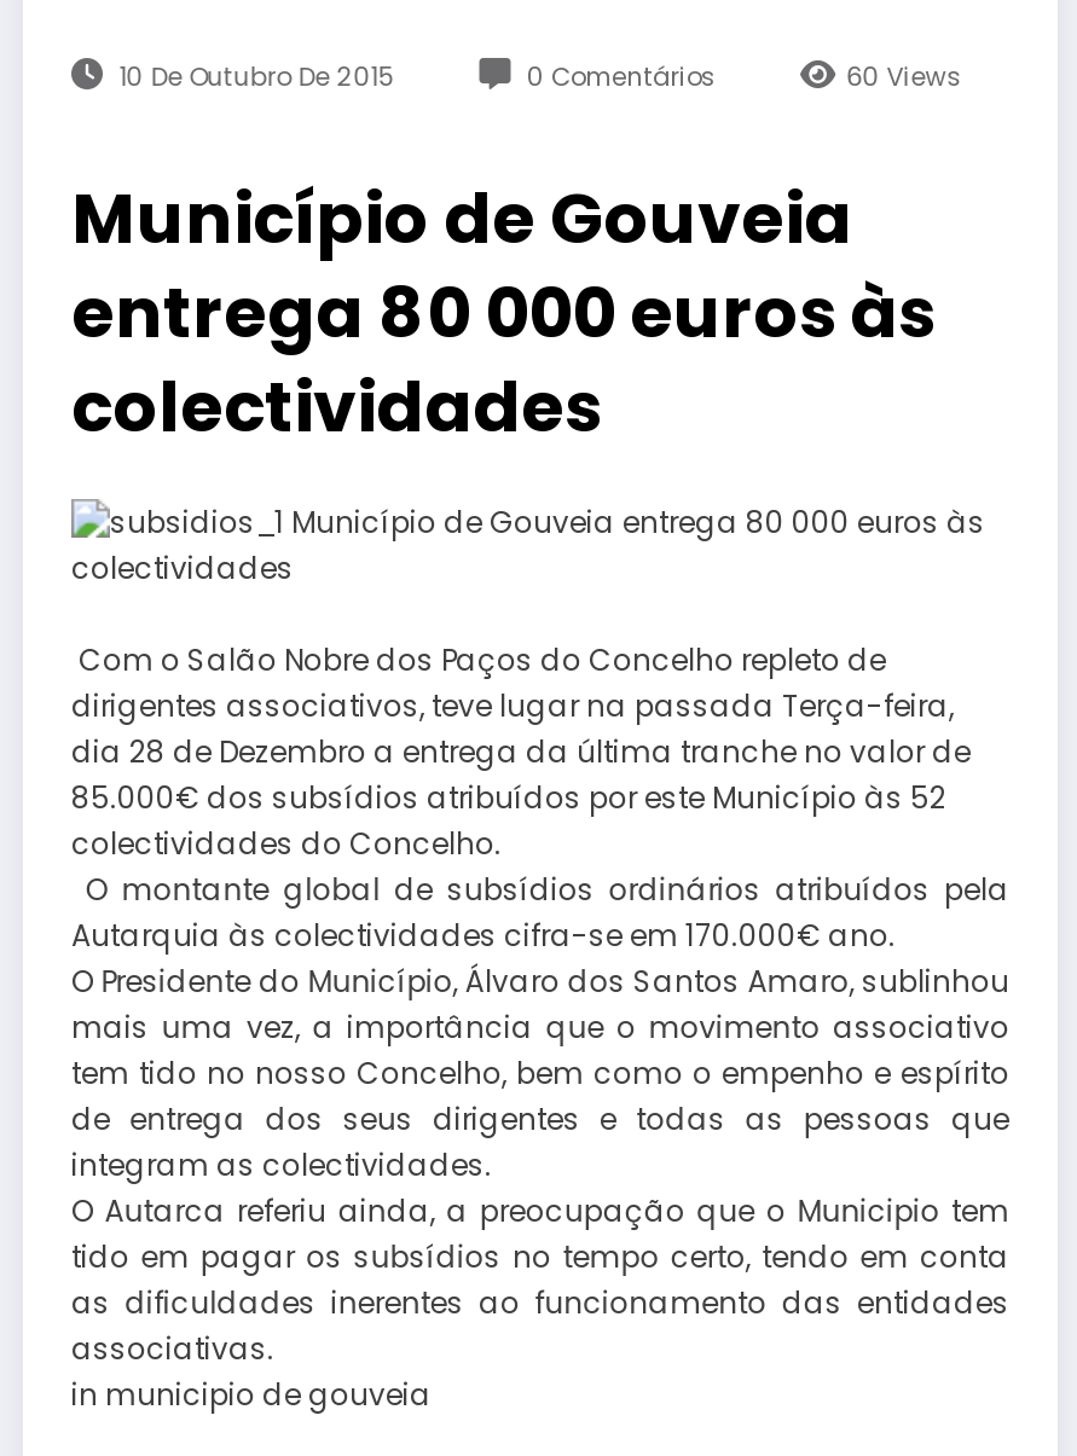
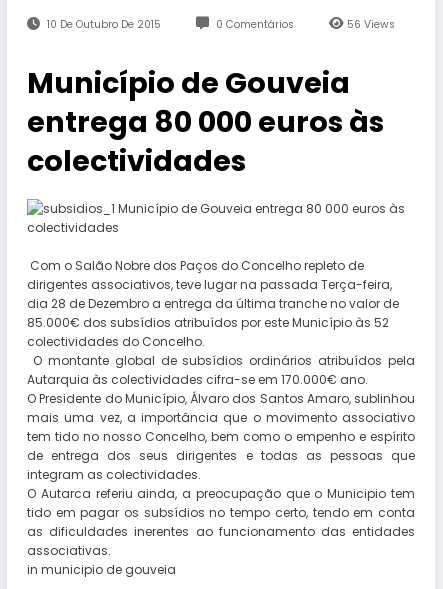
- 60 Views
+ 56 Views
